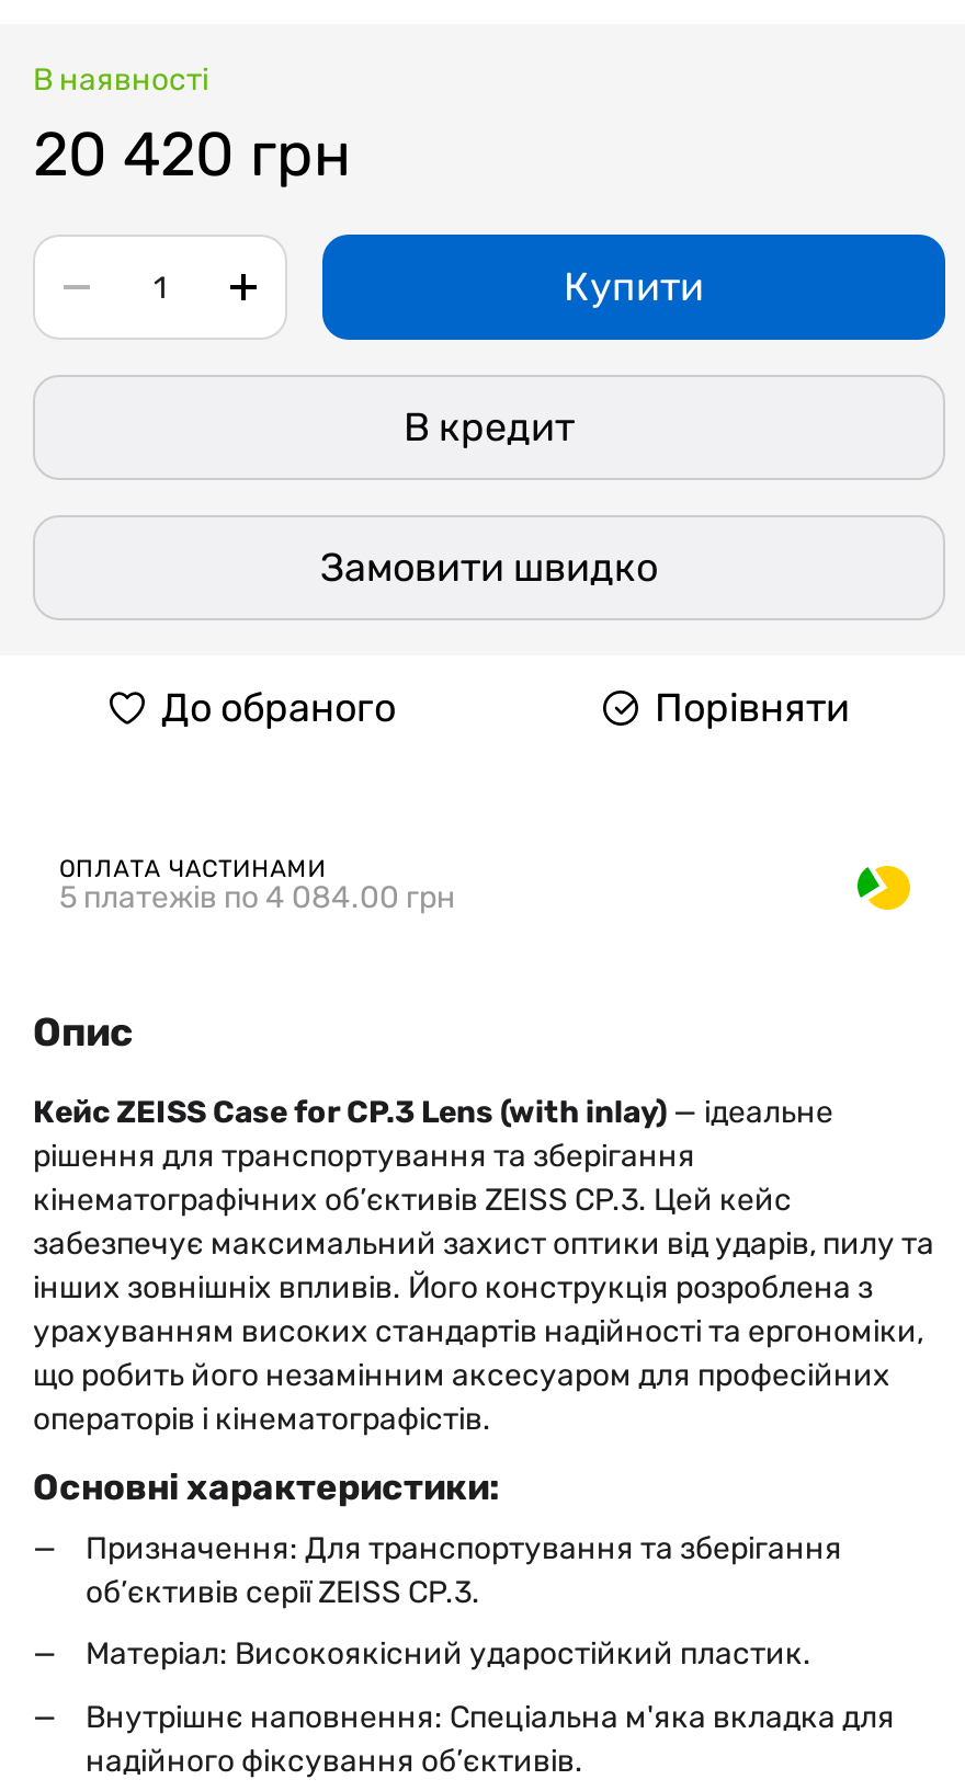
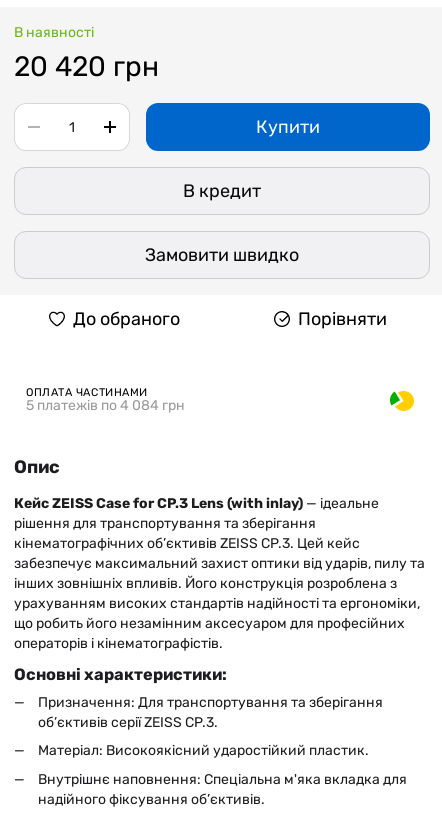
- 5 платежів по 4 084.00 грн
+ 5 платежів по 4 084 грн
